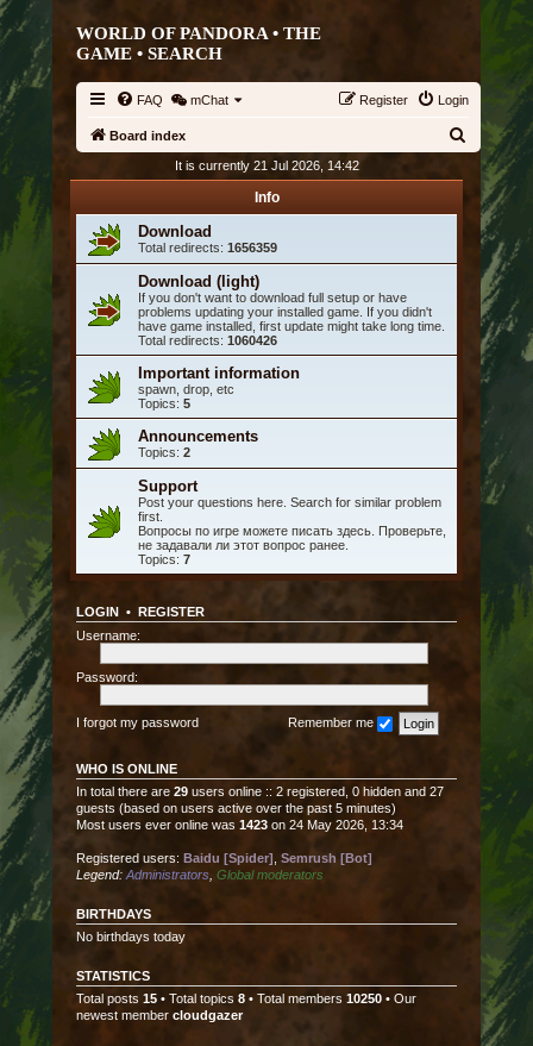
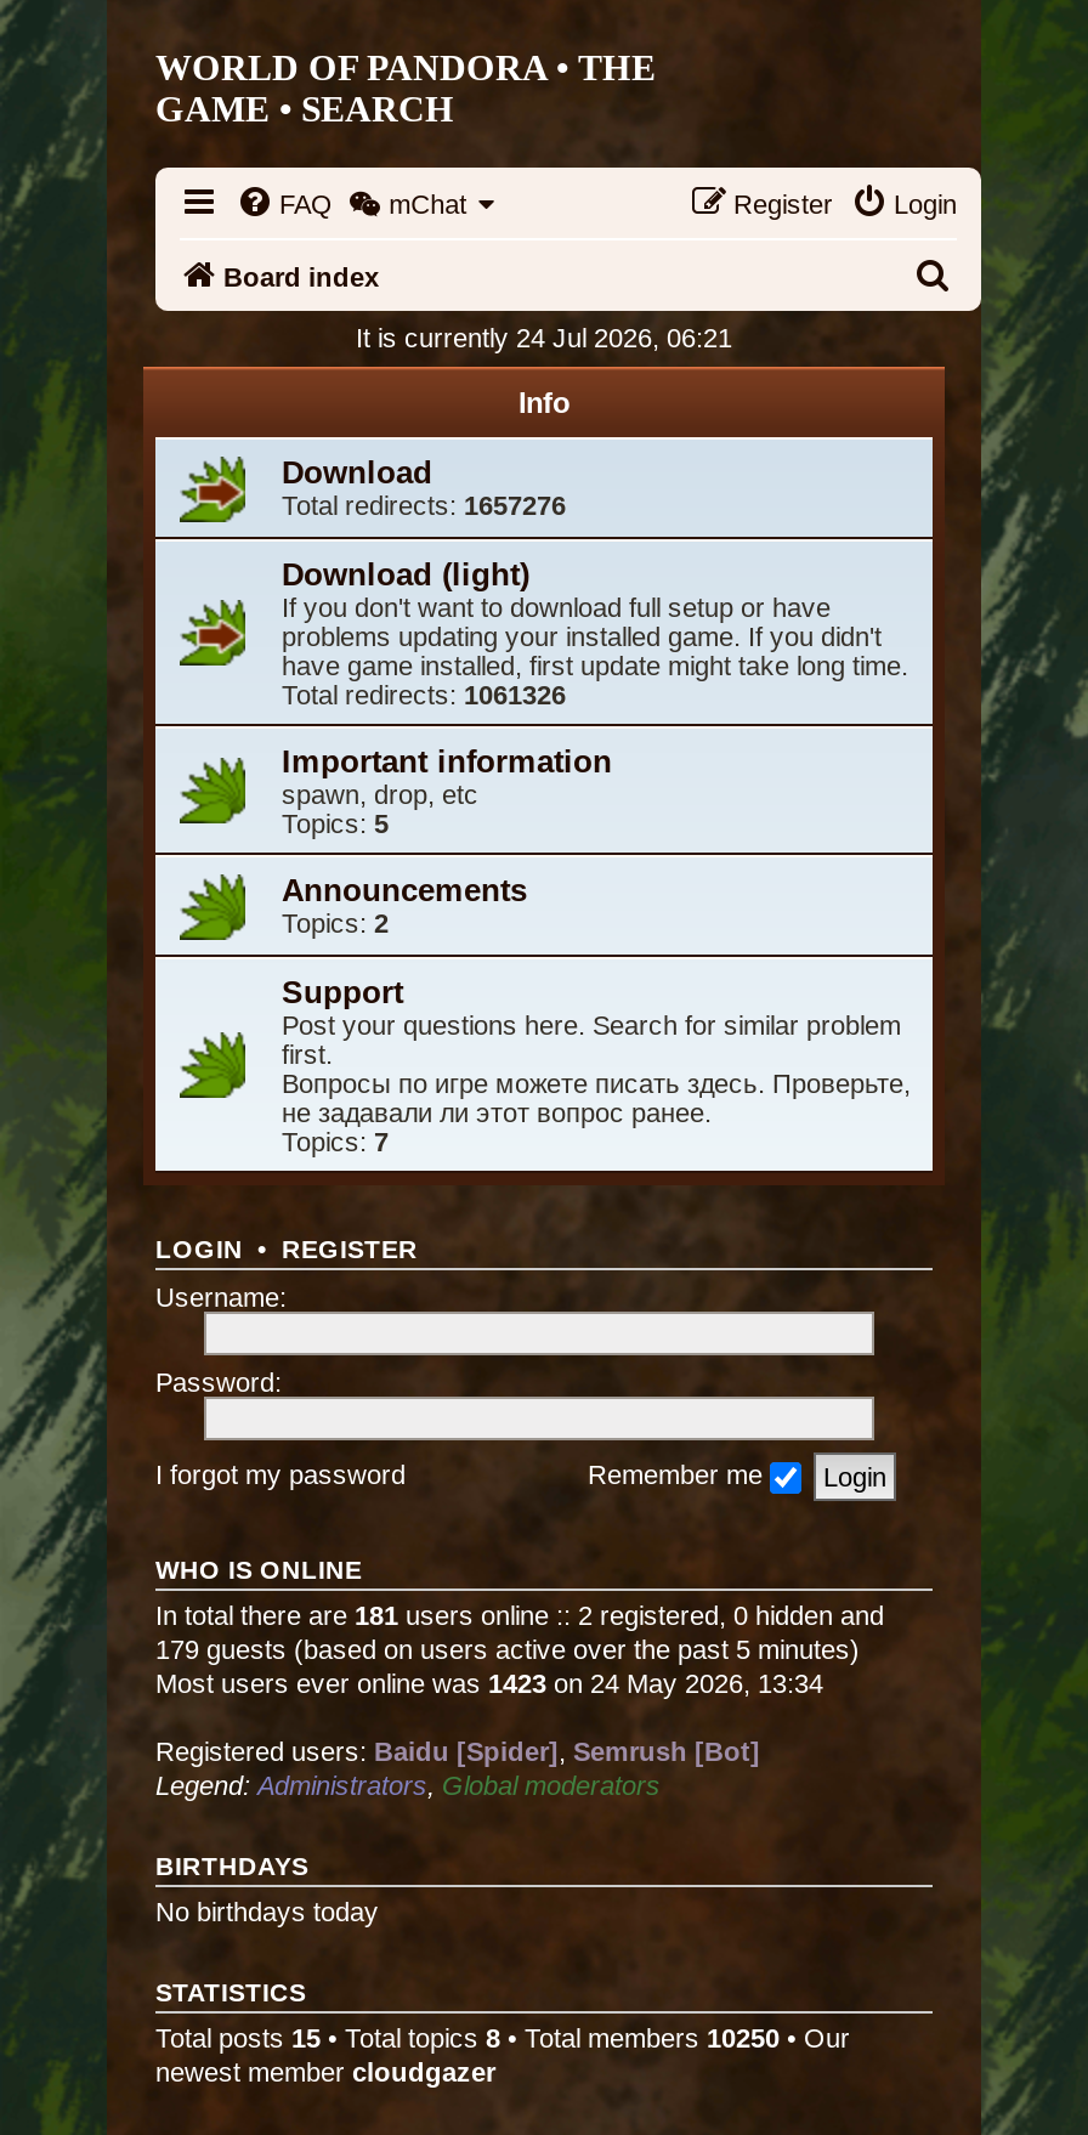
- It is currently 21 Jul 2026, 14:42
+ It is currently 24 Jul 2026, 06:21

- Total redirects: 1656359
+ Total redirects: 1657276

- Total redirects: 1060426
+ Total redirects: 1061326

- In total there are 29 users online :: 2 registered, 0 hidden and 27
- guests (based on users active over the past 5 minutes)
+ In total there are 181 users online :: 2 registered, 0 hidden and
+ 179 guests (based on users active over the past 5 minutes)
